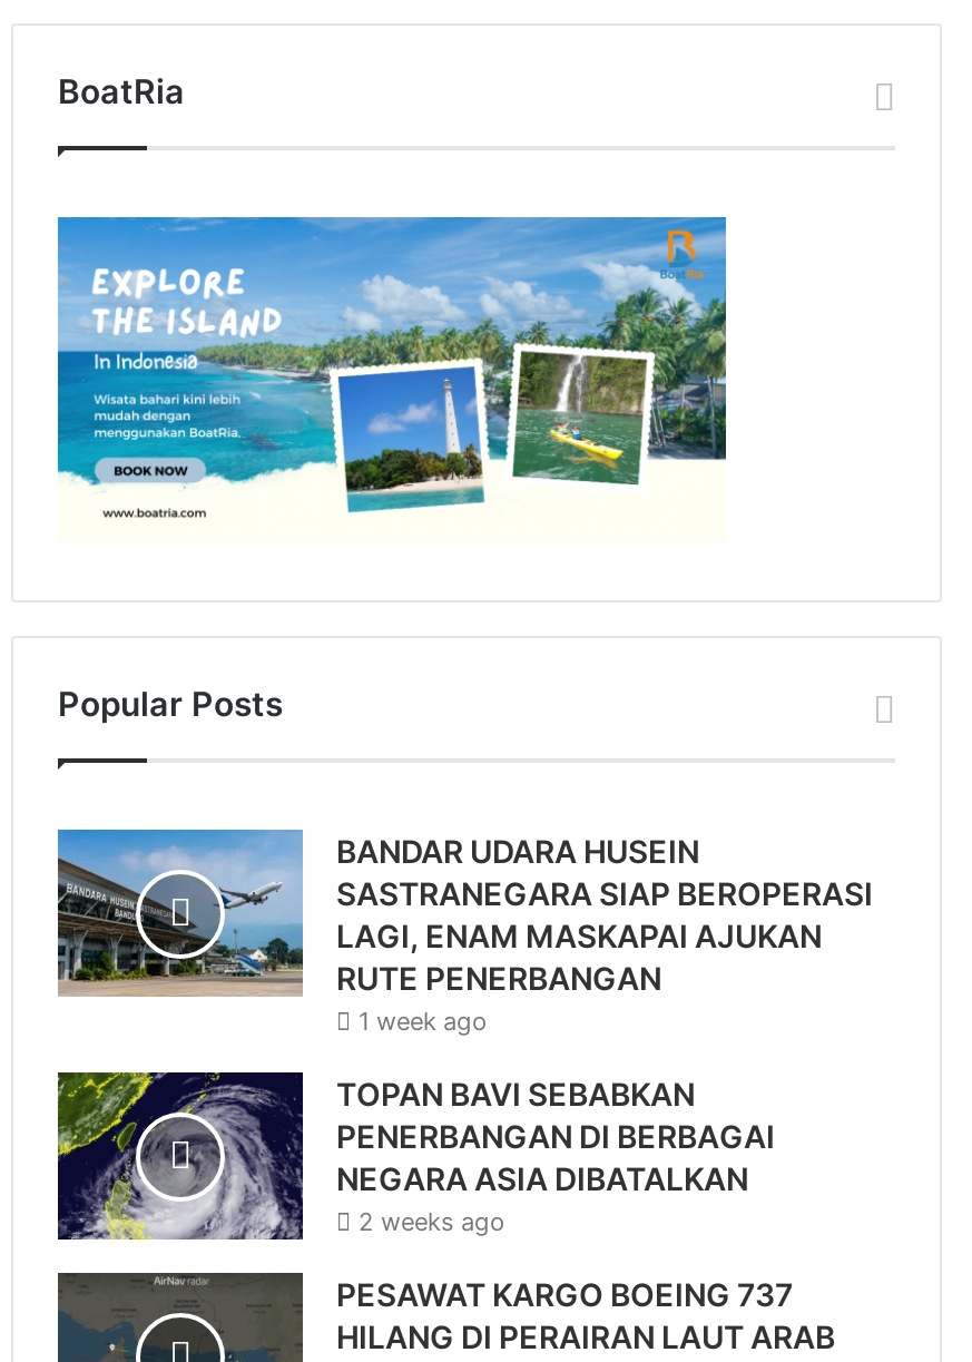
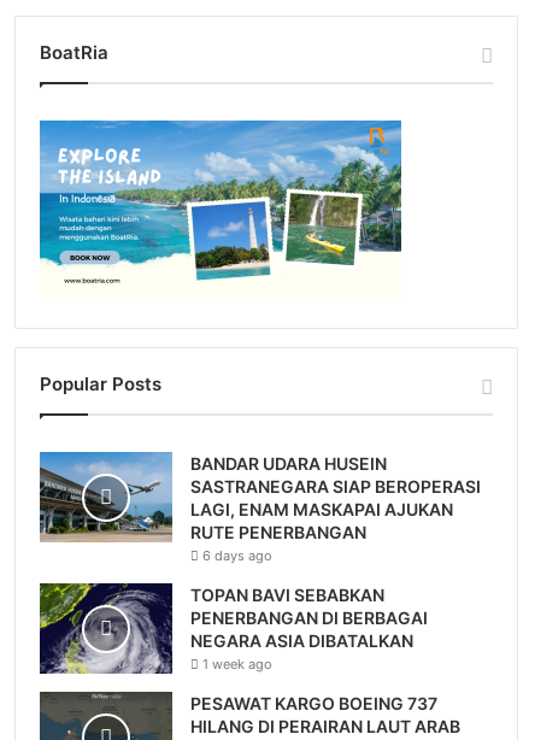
- 1 week ago
+ 6 days ago

- 2 weeks ago
+ 1 week ago
